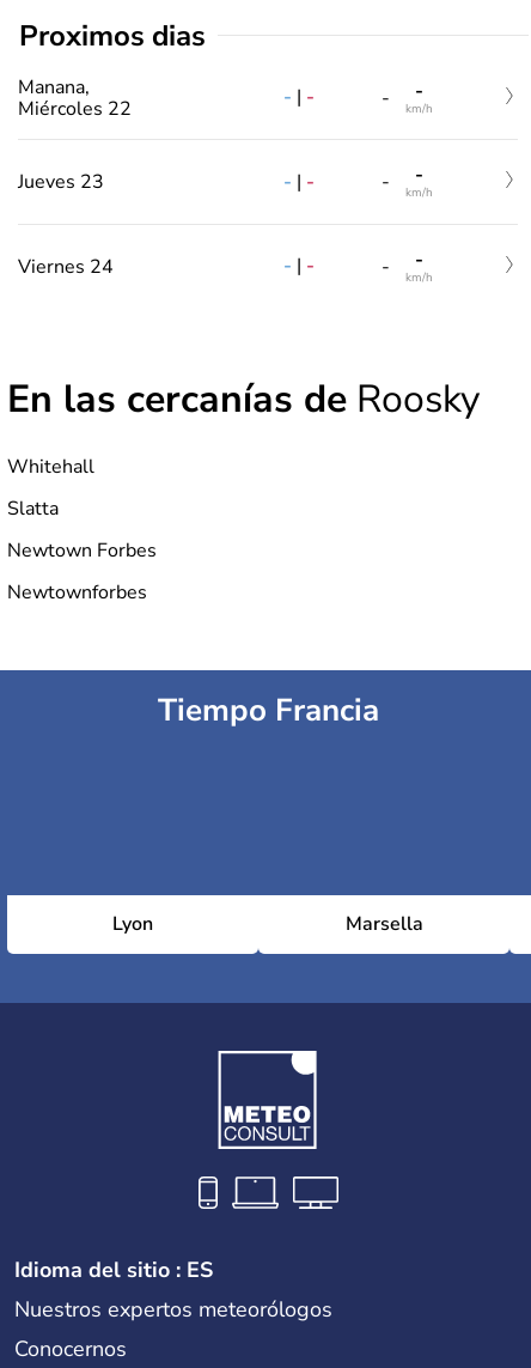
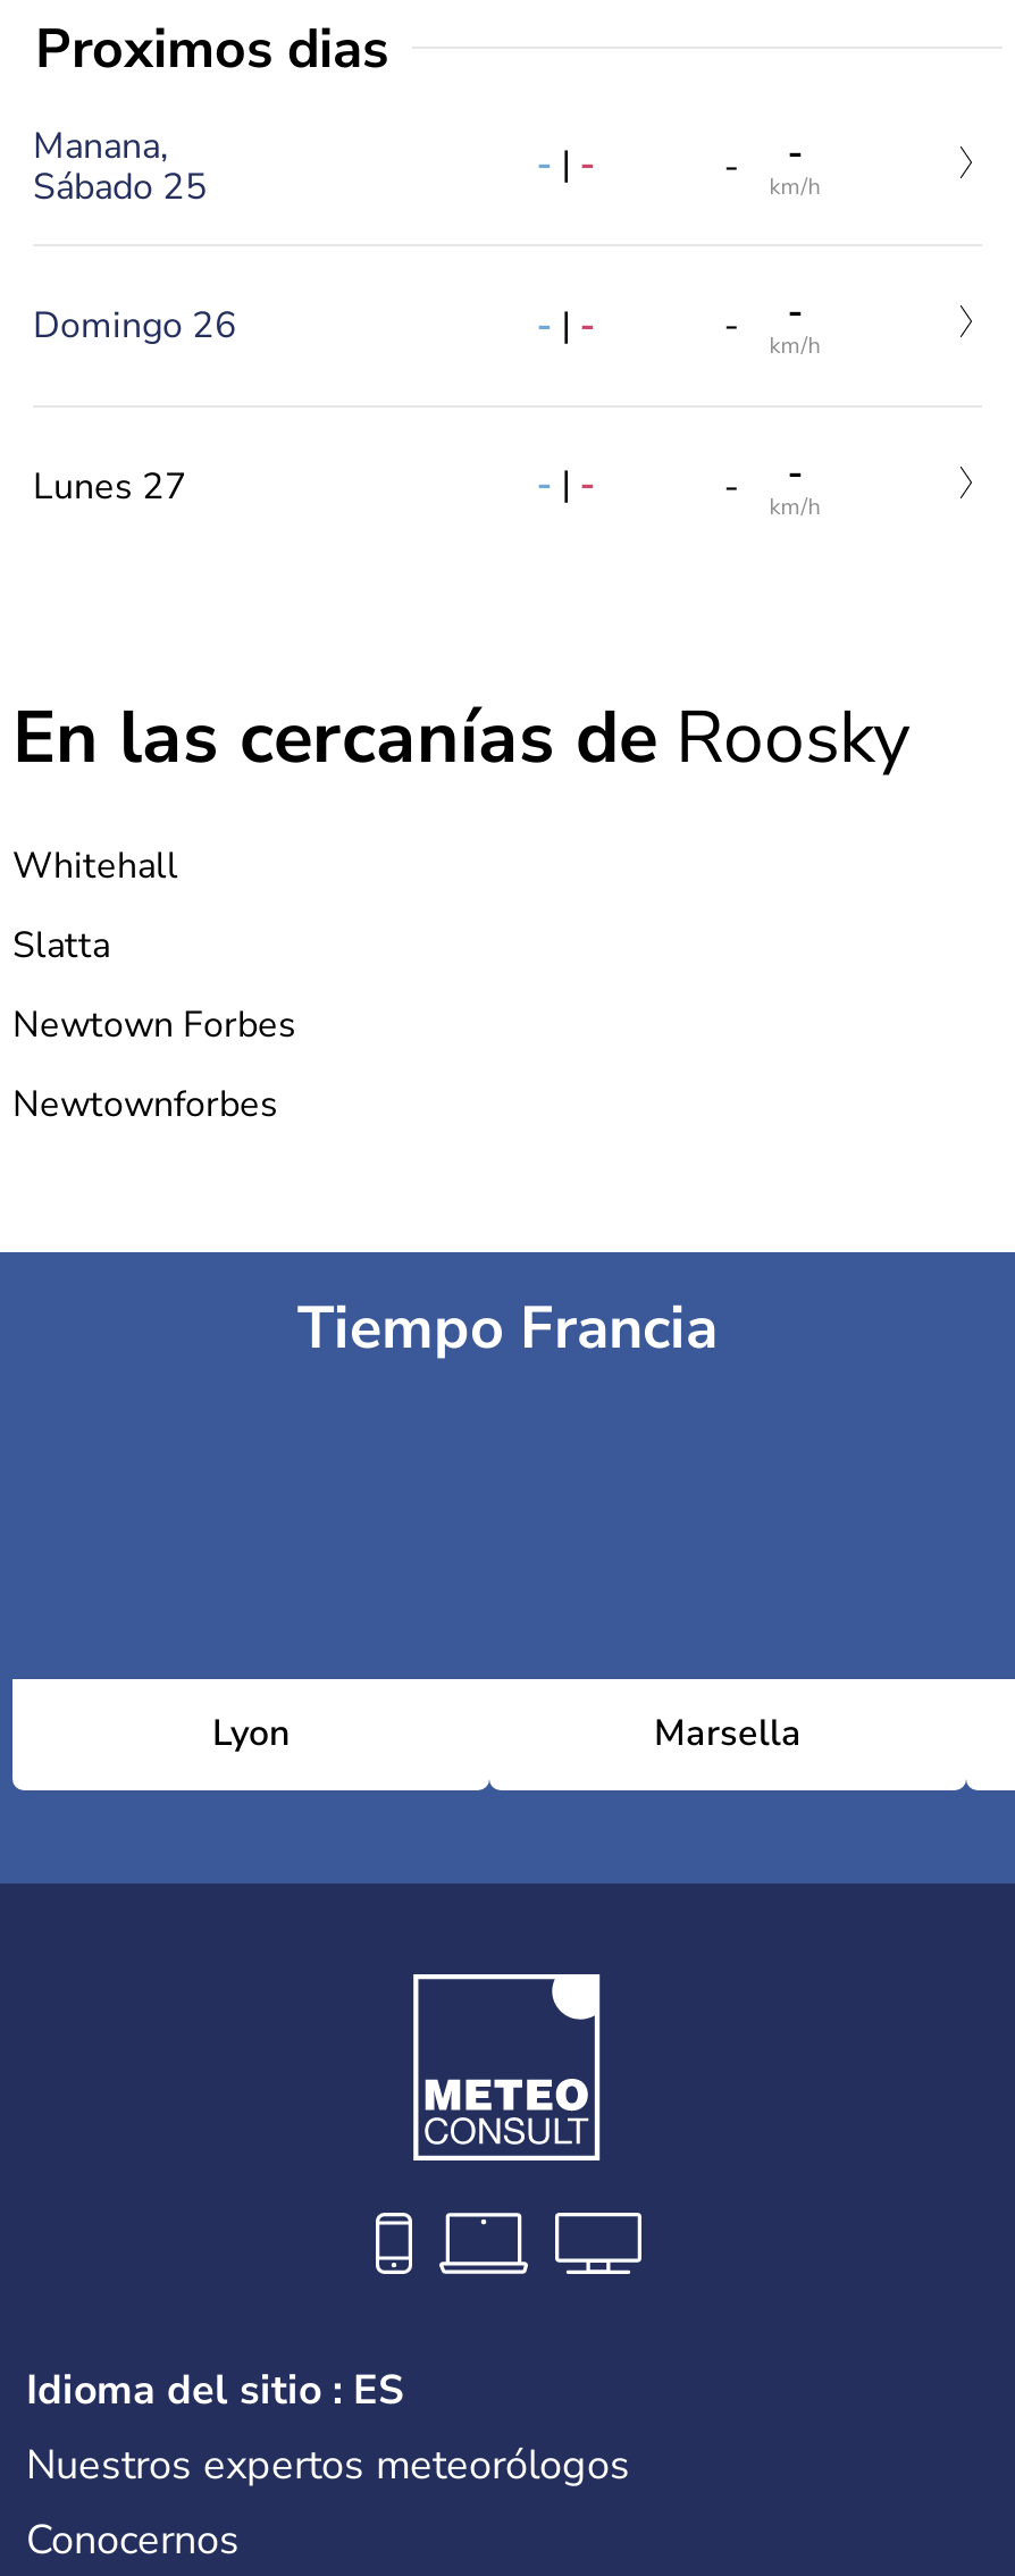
- Miércoles 22
+ Sábado 25

- Jueves 23
+ Domingo 26

- Viernes 24
+ Lunes 27
